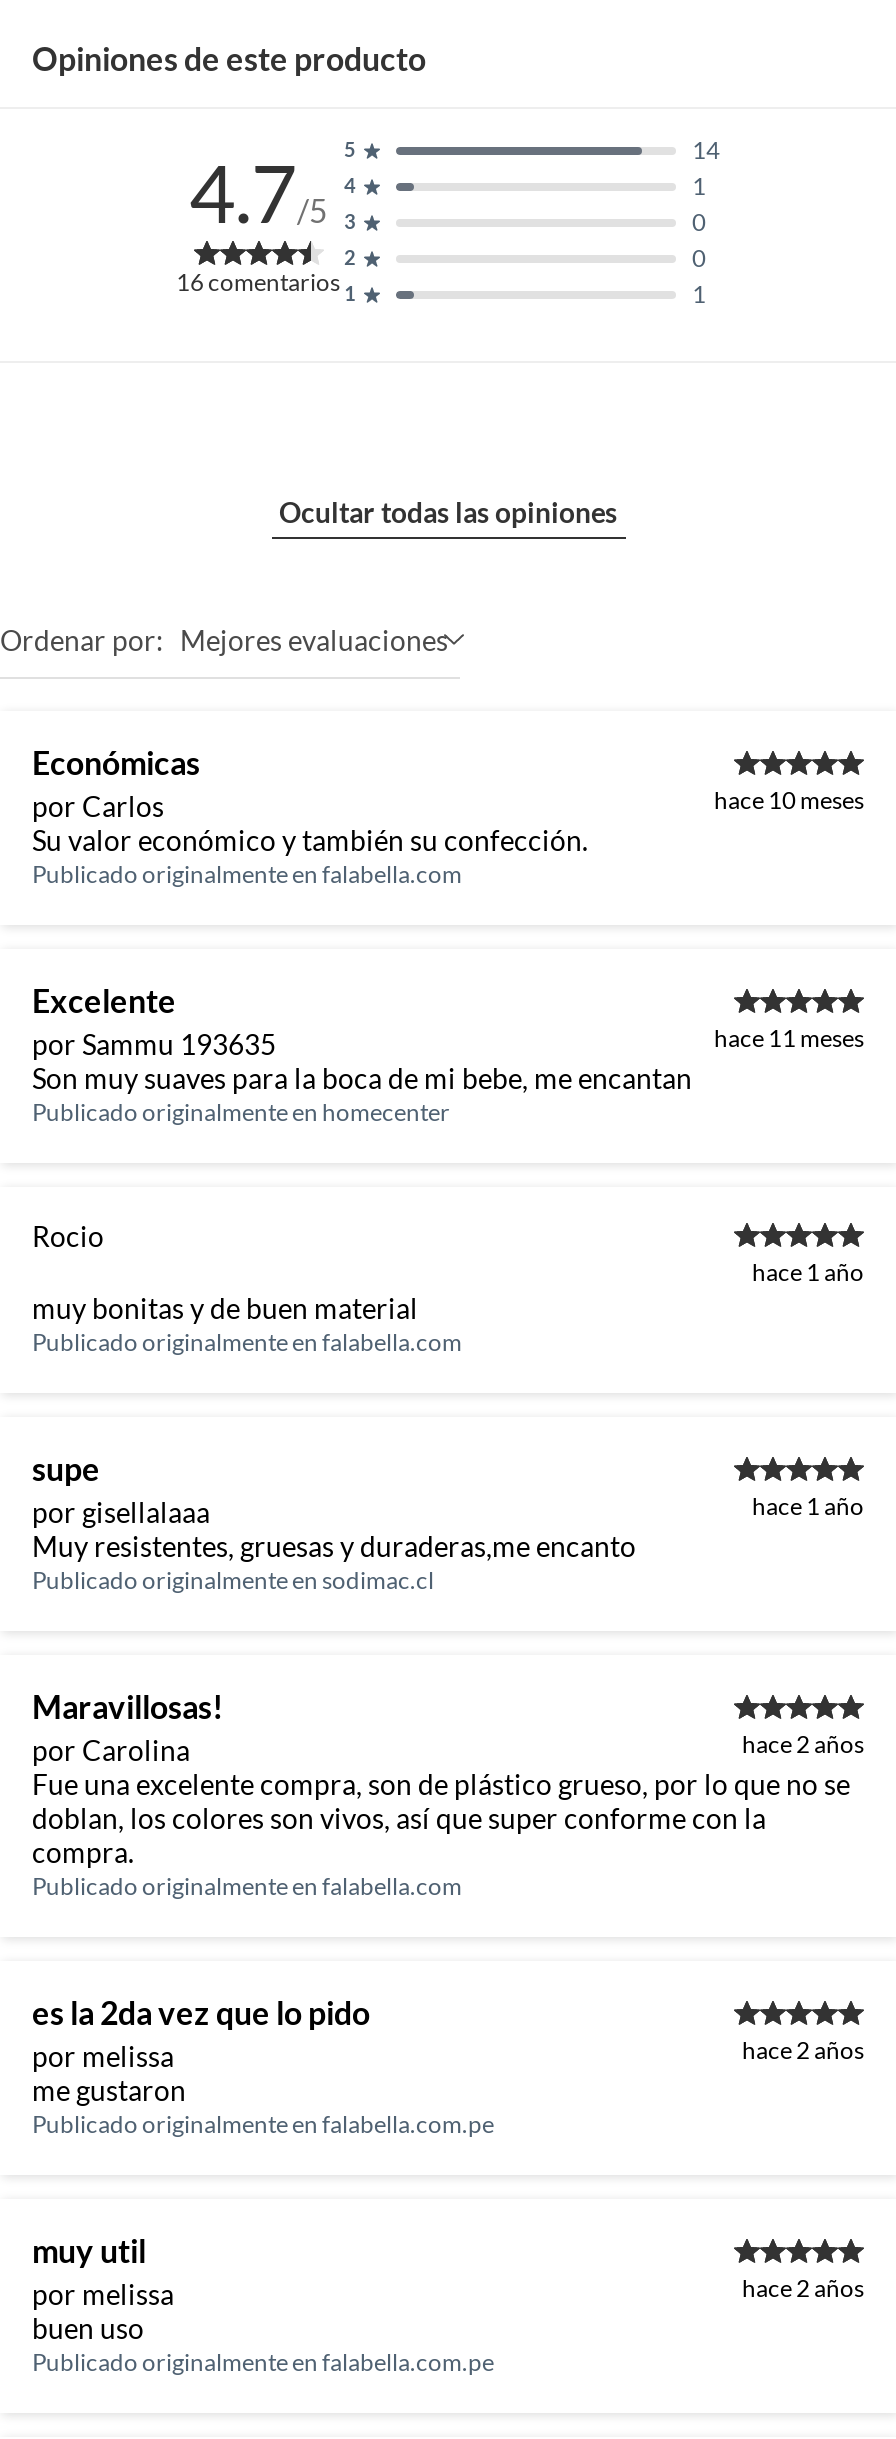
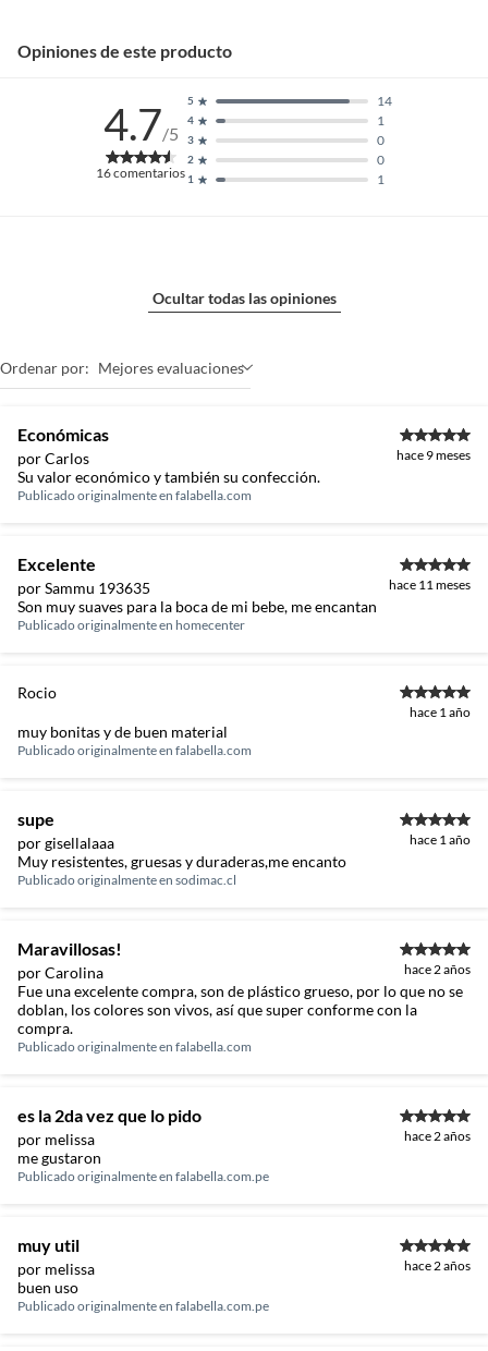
- hace 10 meses
+ hace 9 meses
